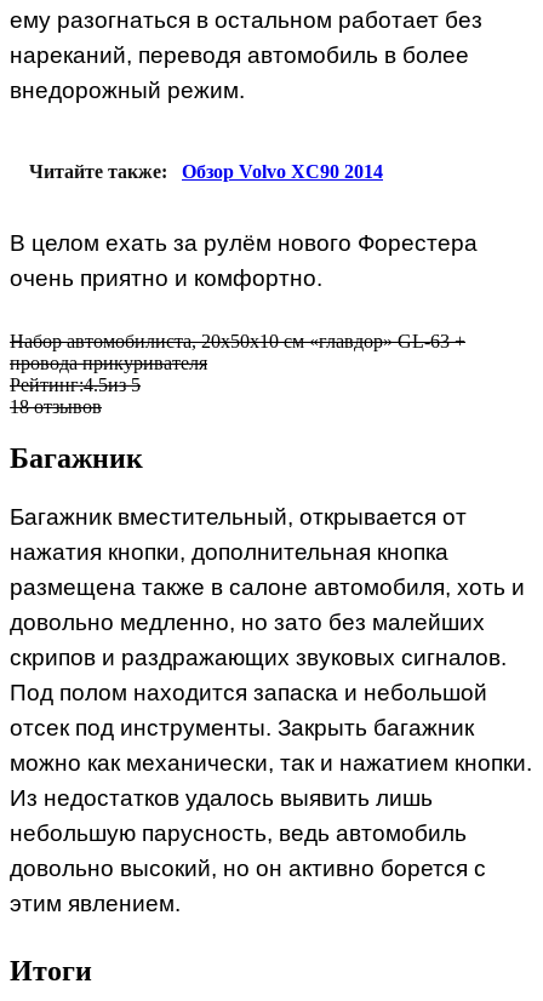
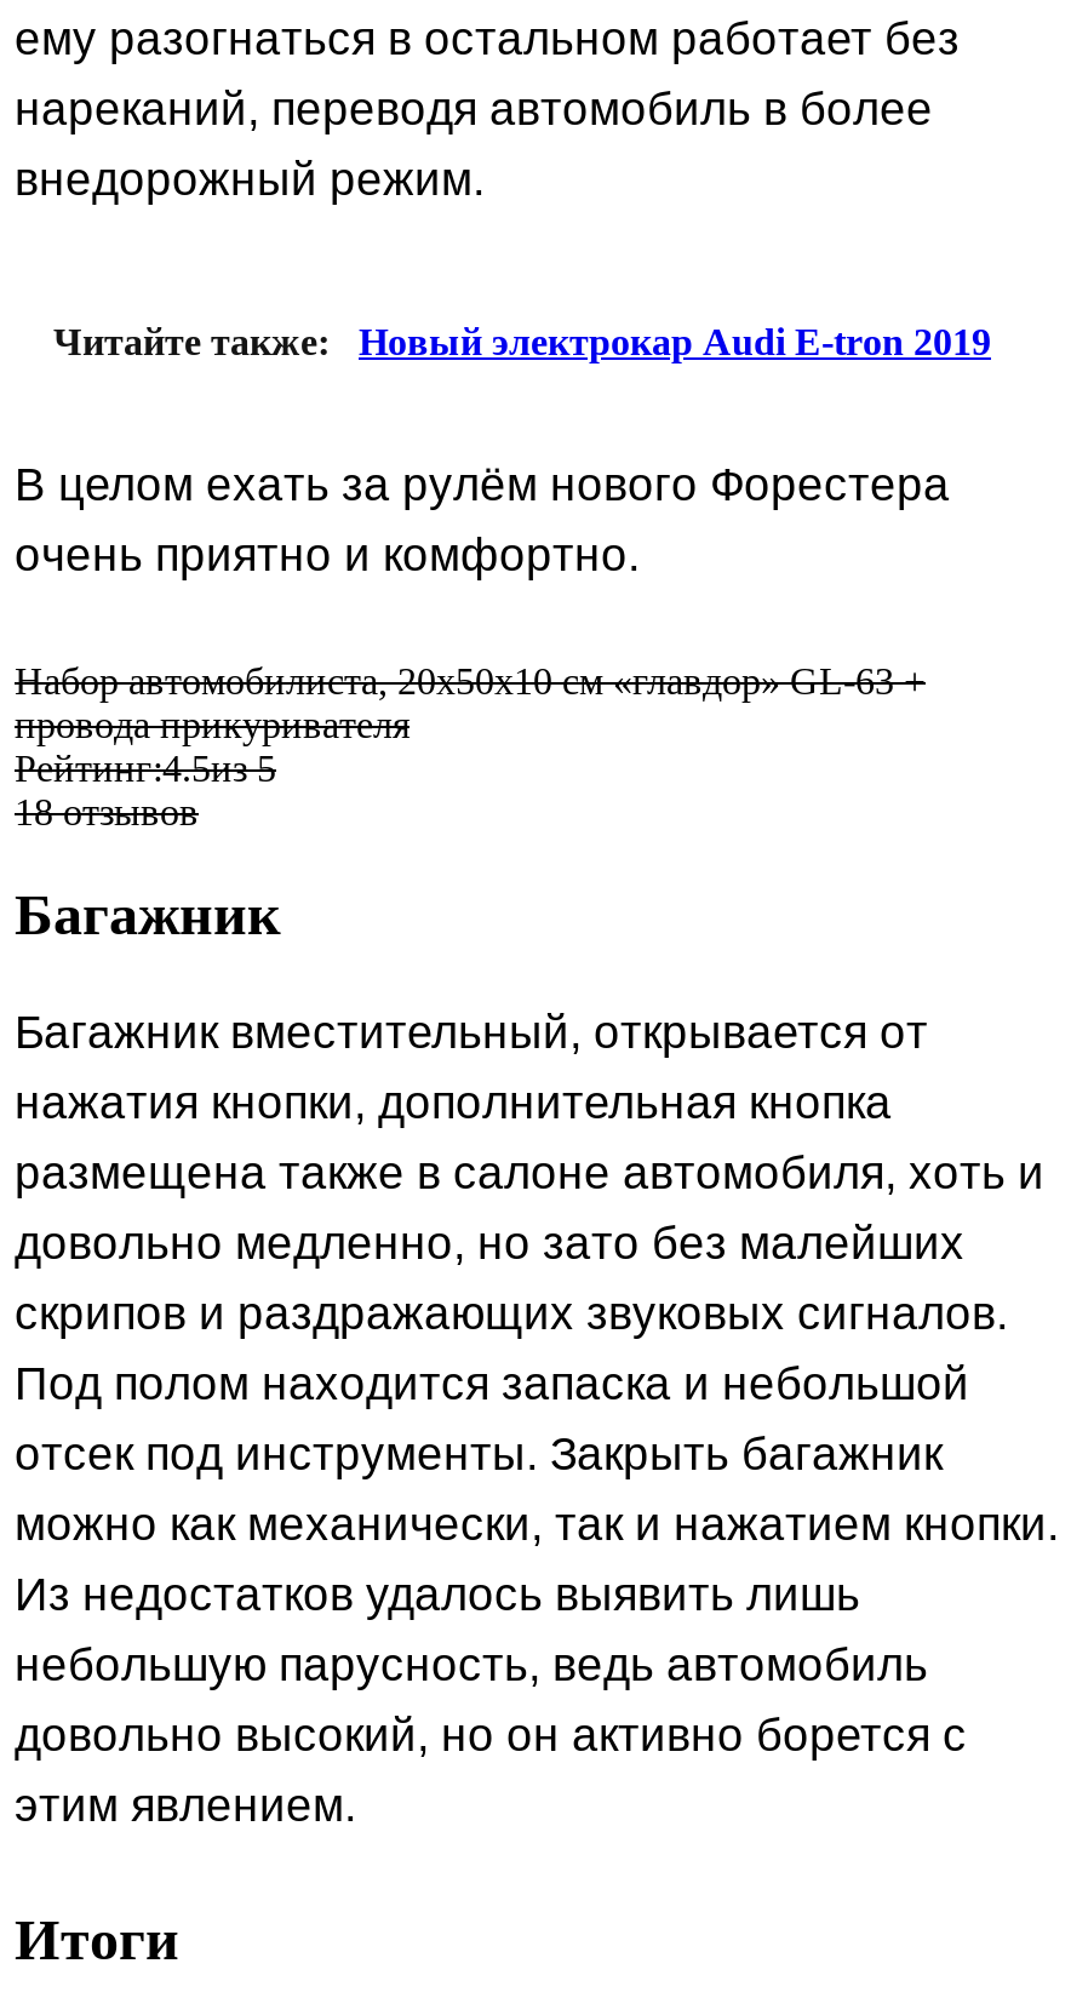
- Читайте также: Обзор Volvo XC90 2014
+ Читайте также: Новый электрокар Audi E-tron 2019
